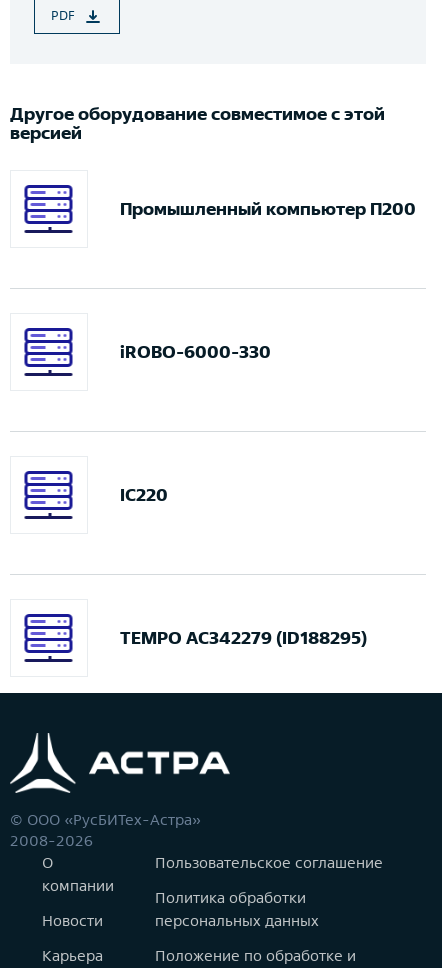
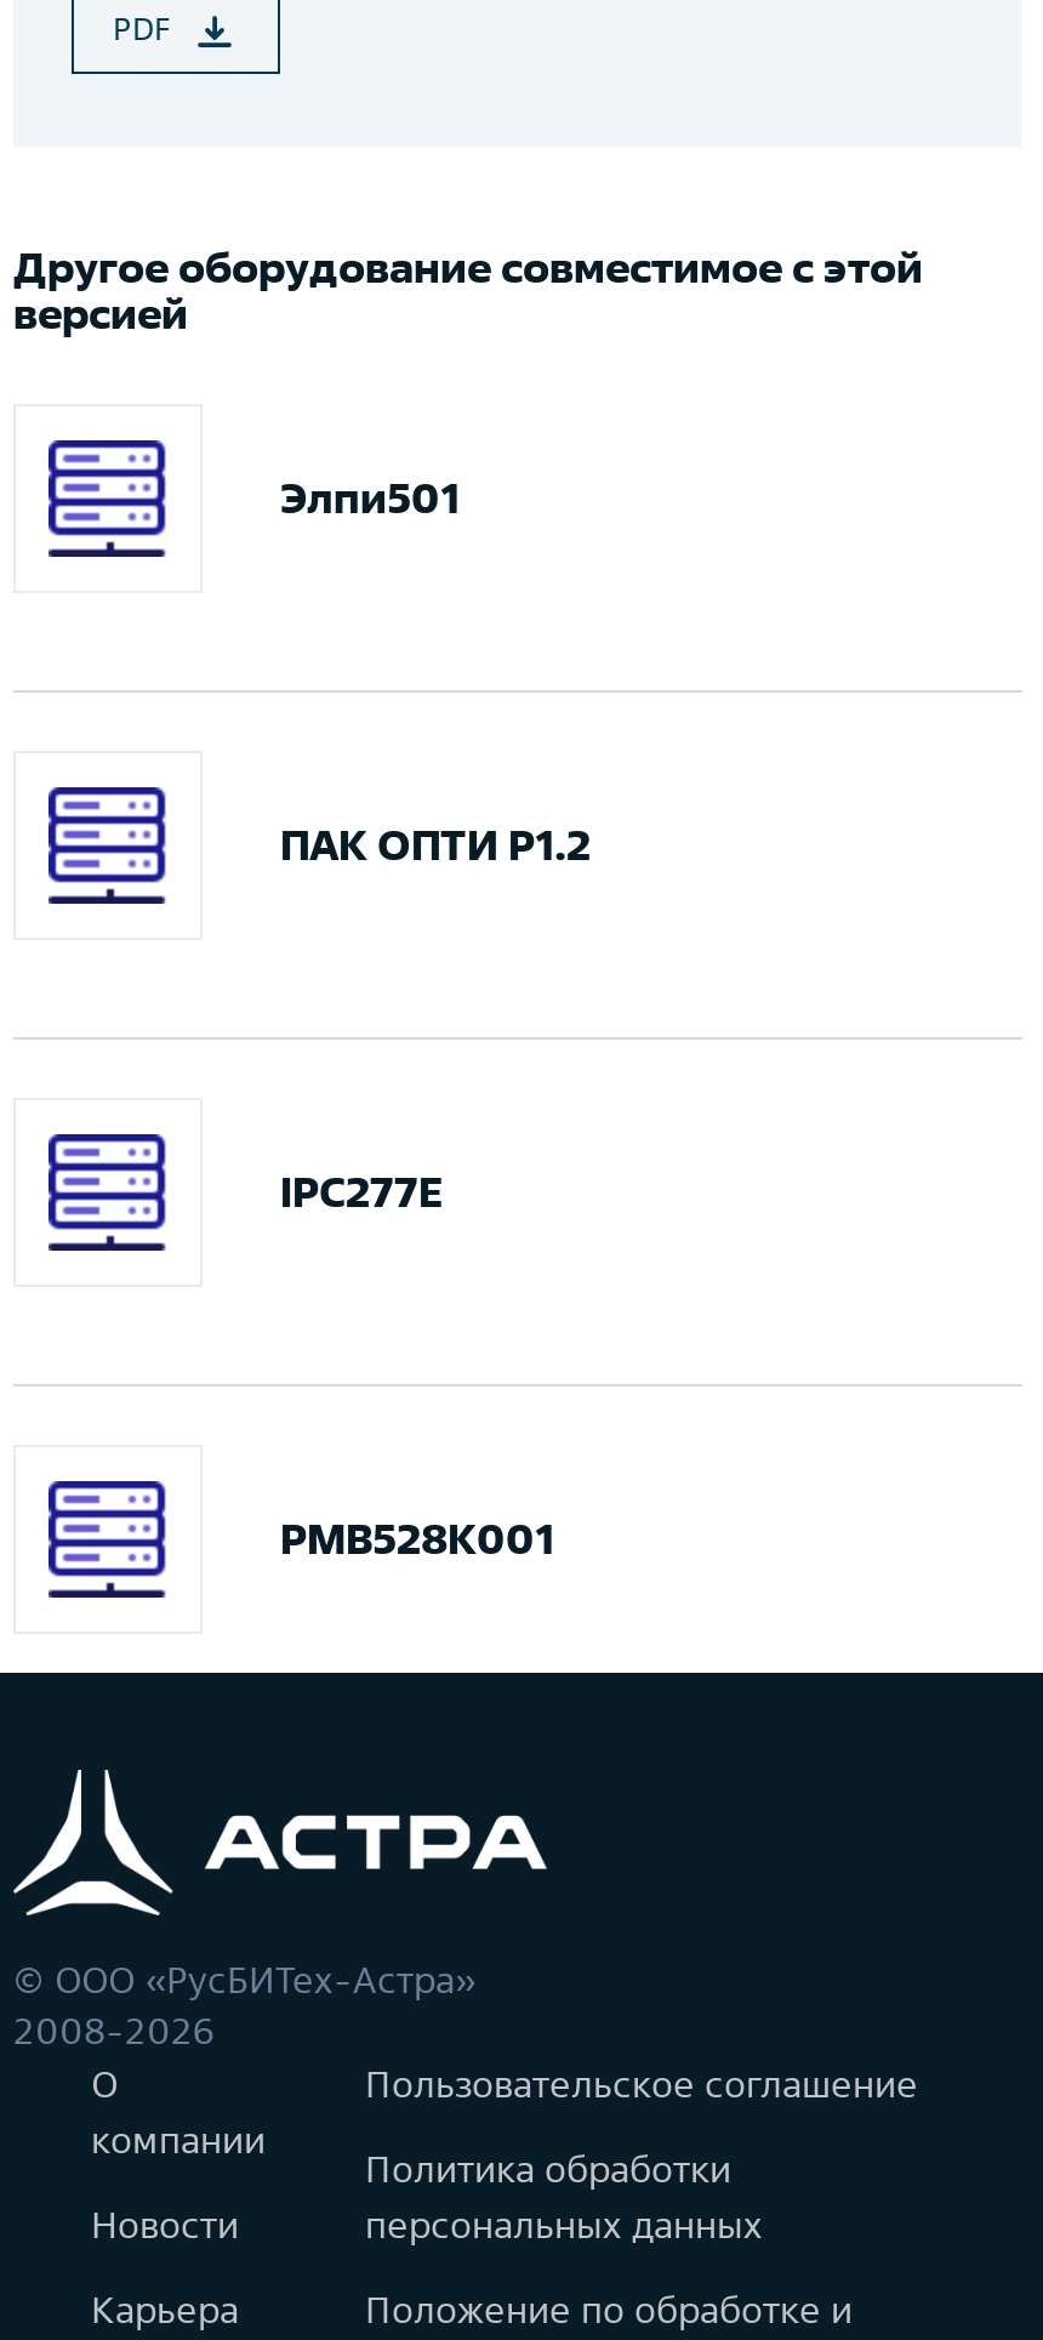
- Промышленный компьютер П200
+ Элпи501

- iROBO-6000-330
+ ПАК ОПТИ Р1.2

- IC220
+ IPC277E

- TEMPO AC342279 (ID188295)
+ PMB528K001
